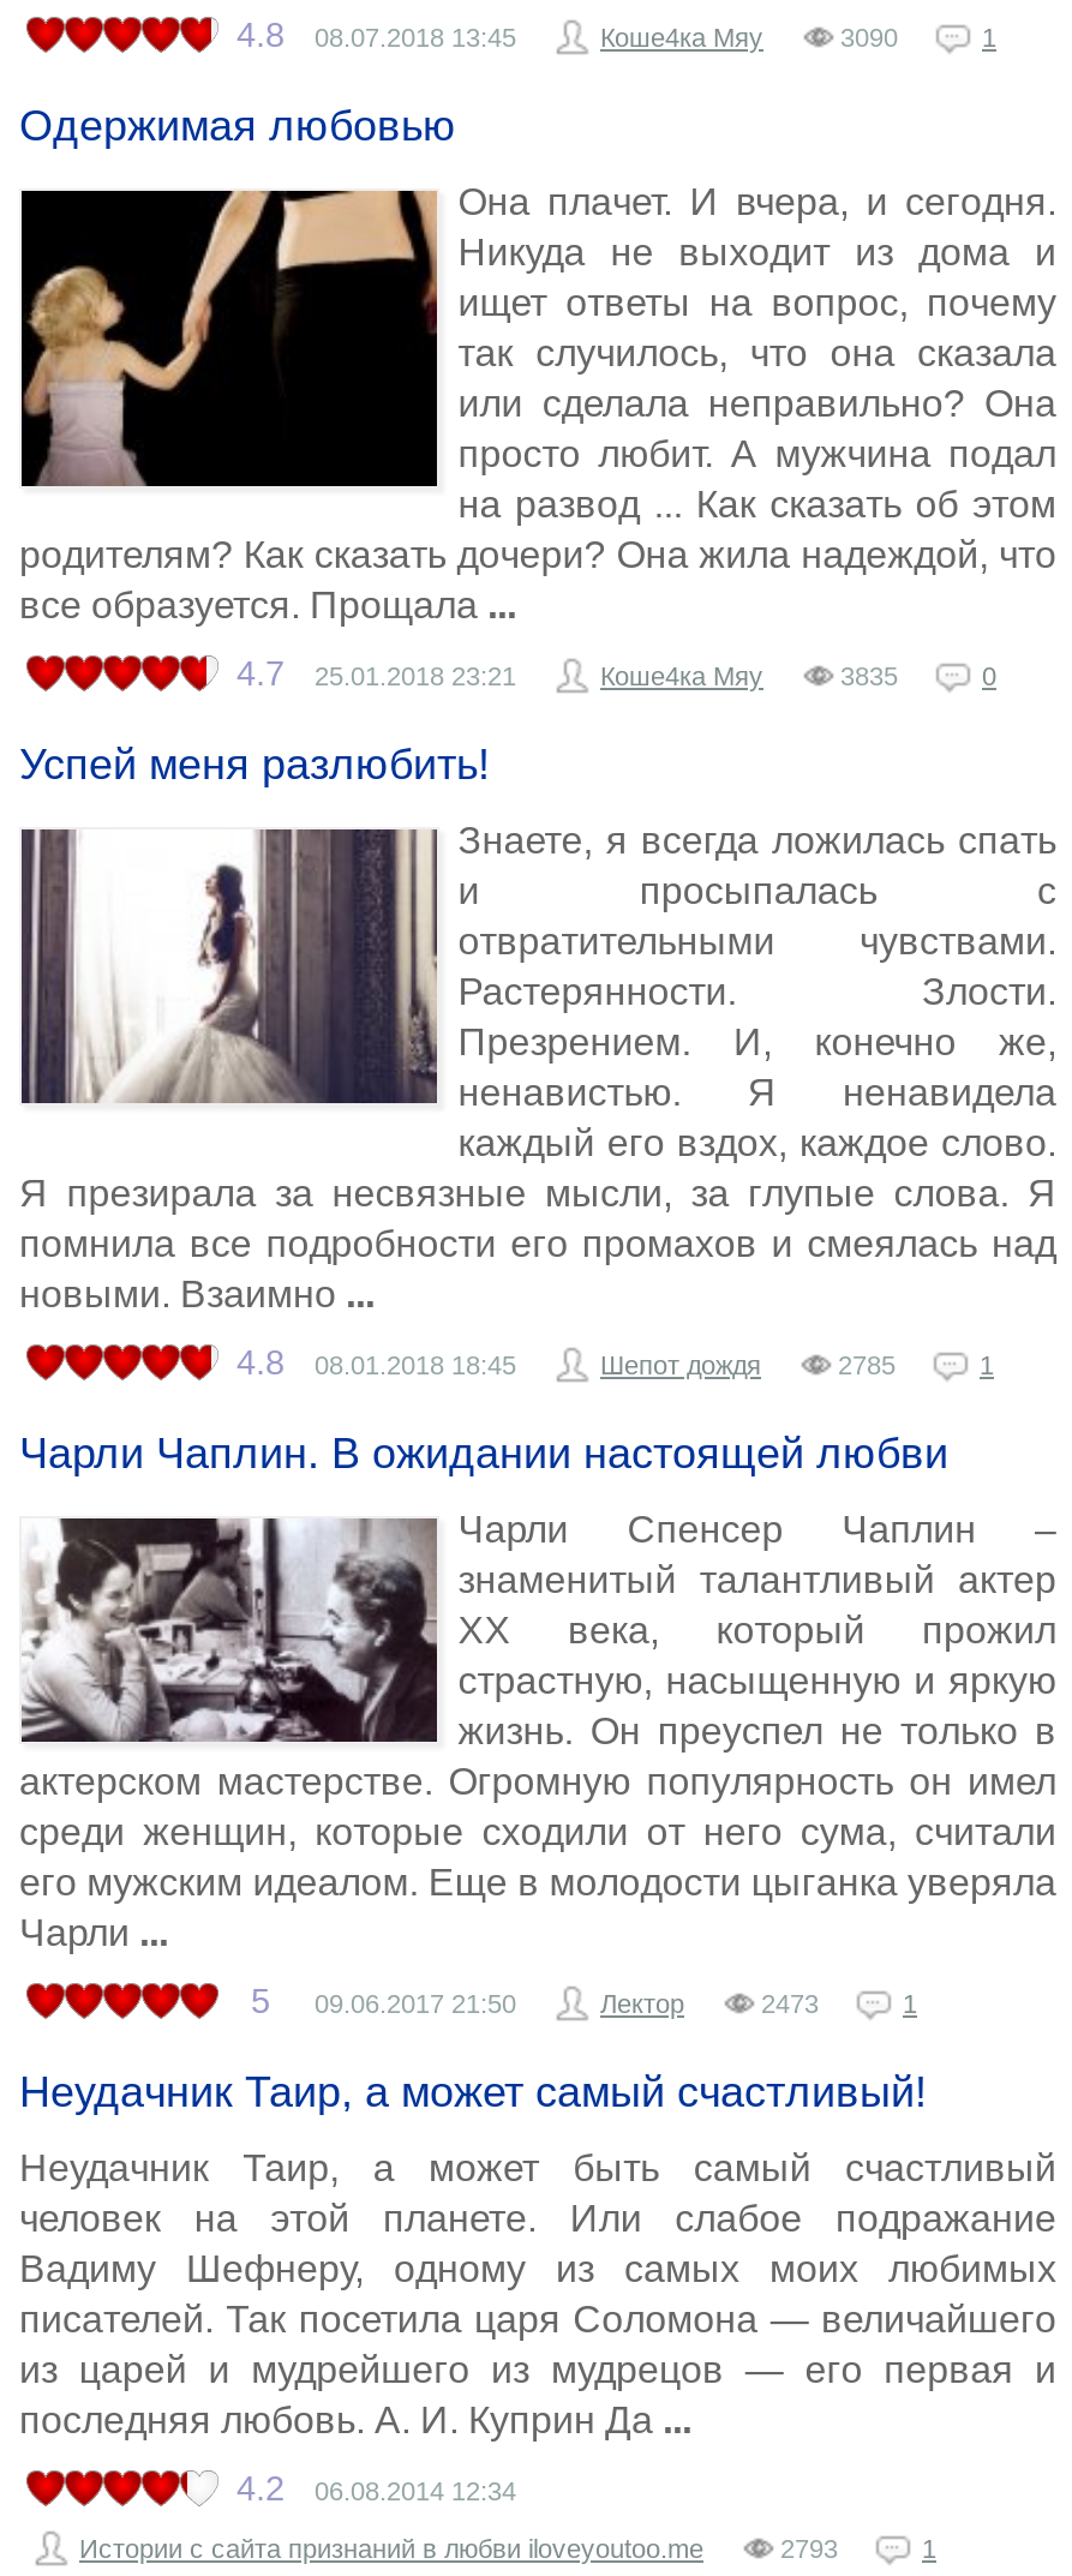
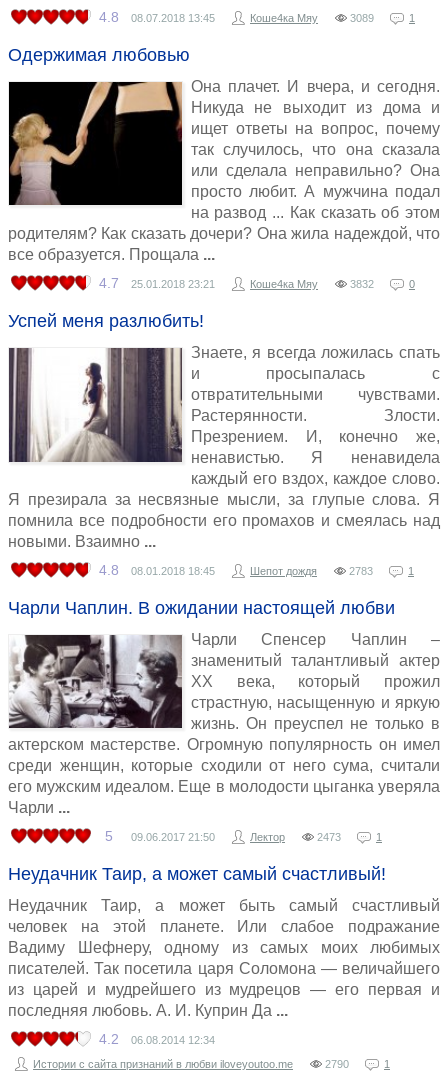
- 3090
+ 3089

- 3835
+ 3832

- 2785
+ 2783

- 2793
+ 2790
